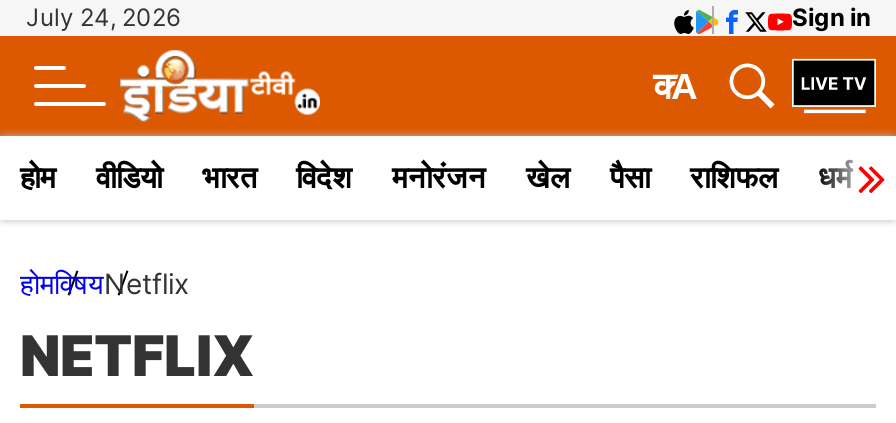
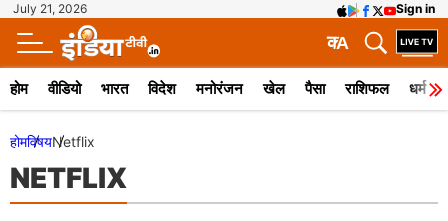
- July 24, 2026
+ July 21, 2026
